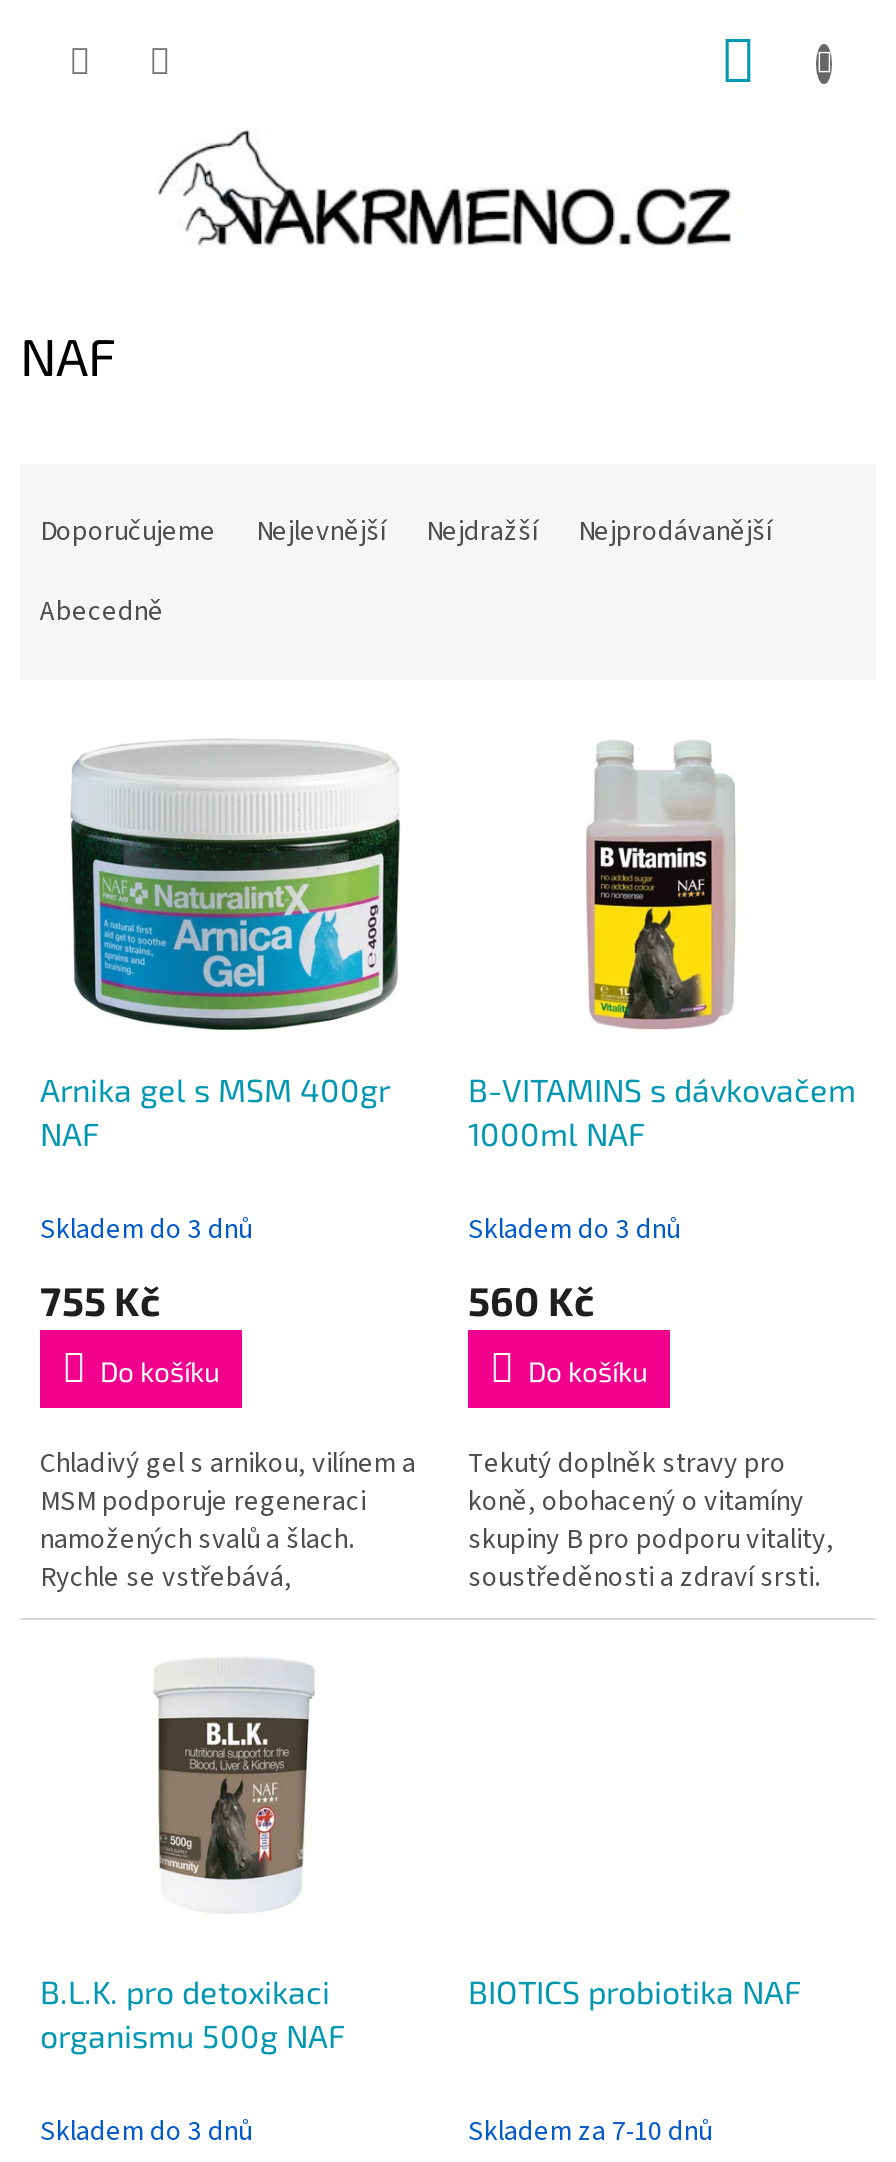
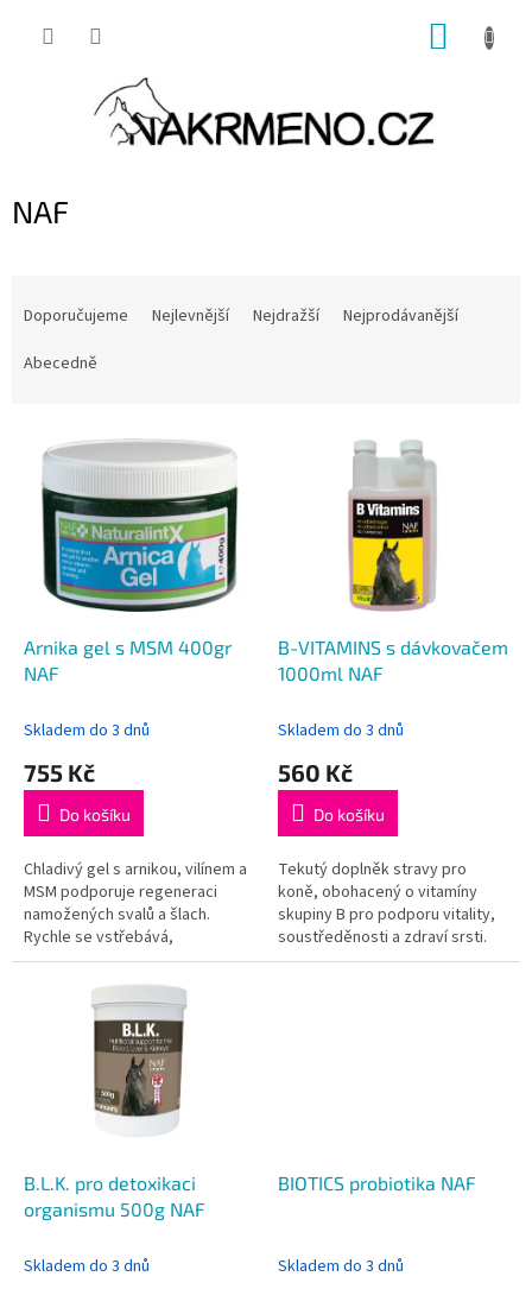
- Skladem za 7-10 dnů
+ Skladem do 3 dnů
